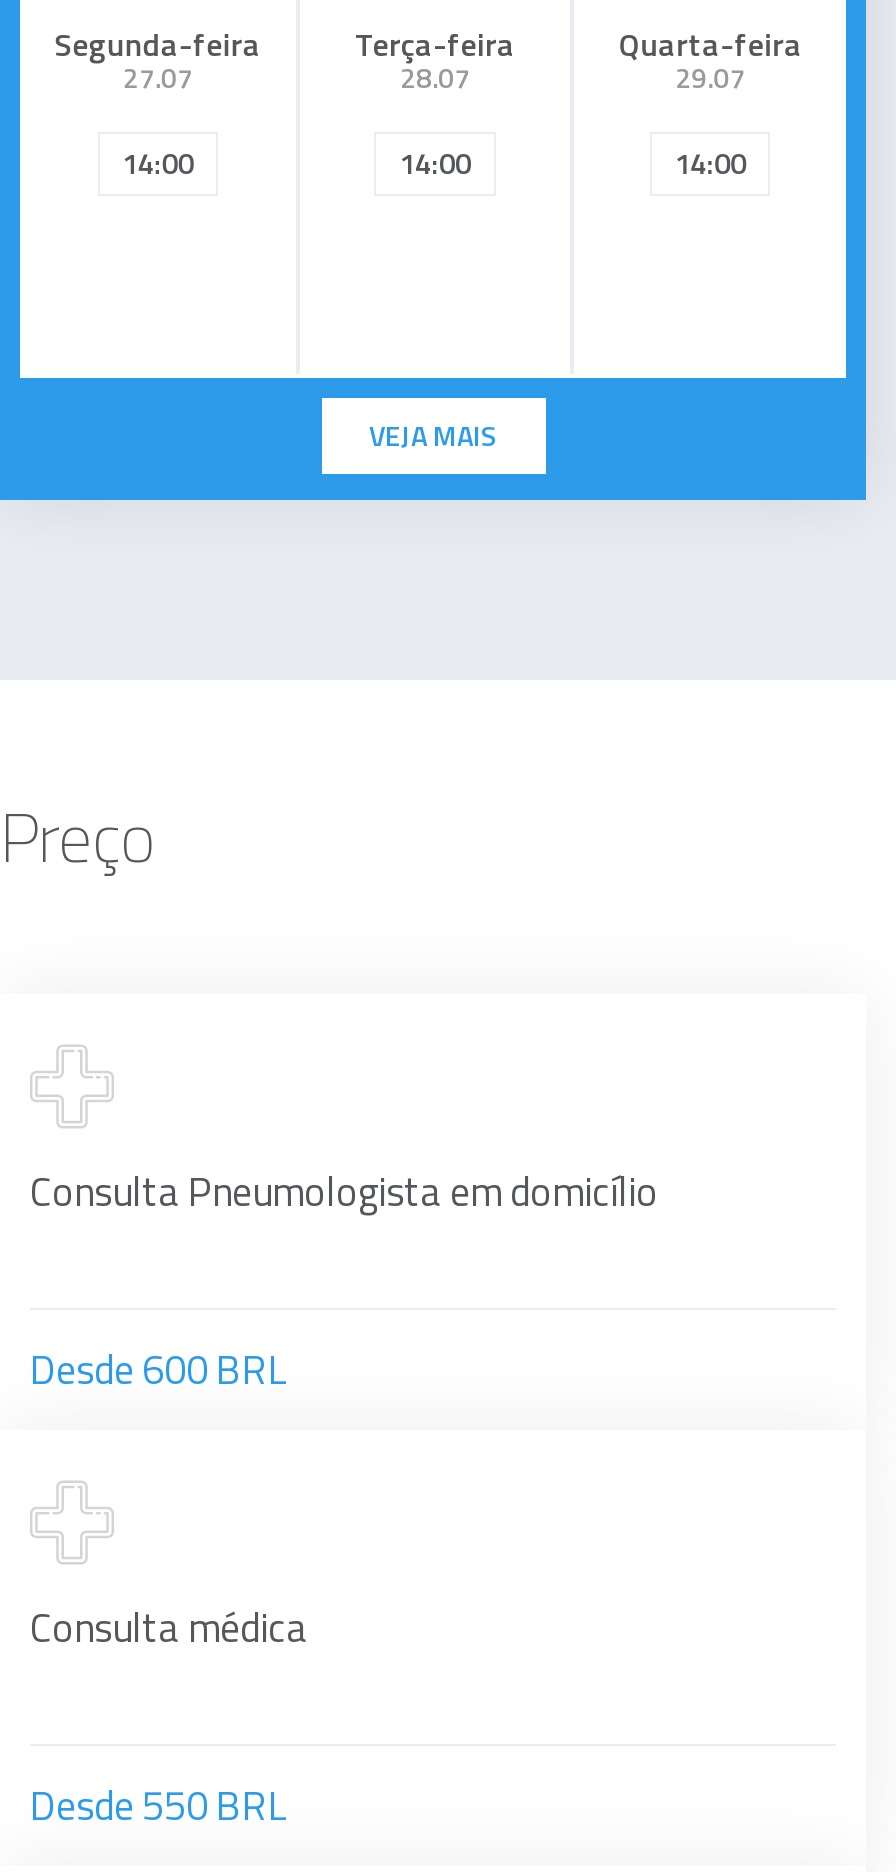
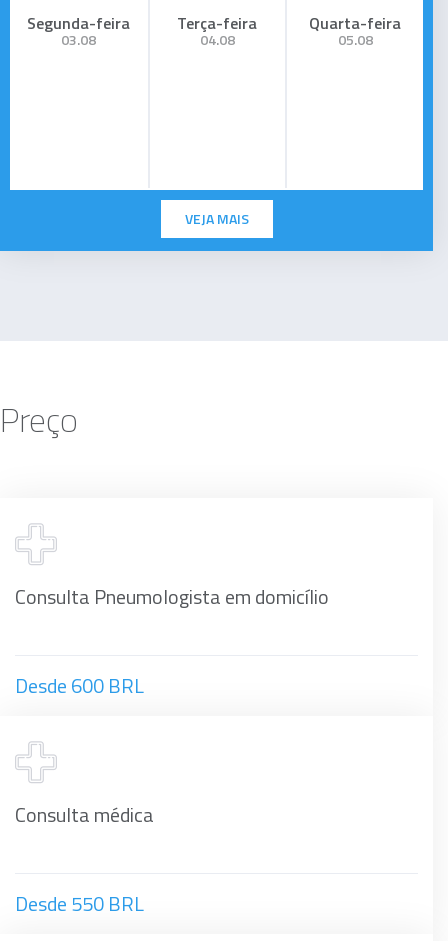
- 27.07
- 14:00
+ 03.08

- 28.07
- 14:00
+ 04.08

- 29.07
- 14:00
+ 05.08
